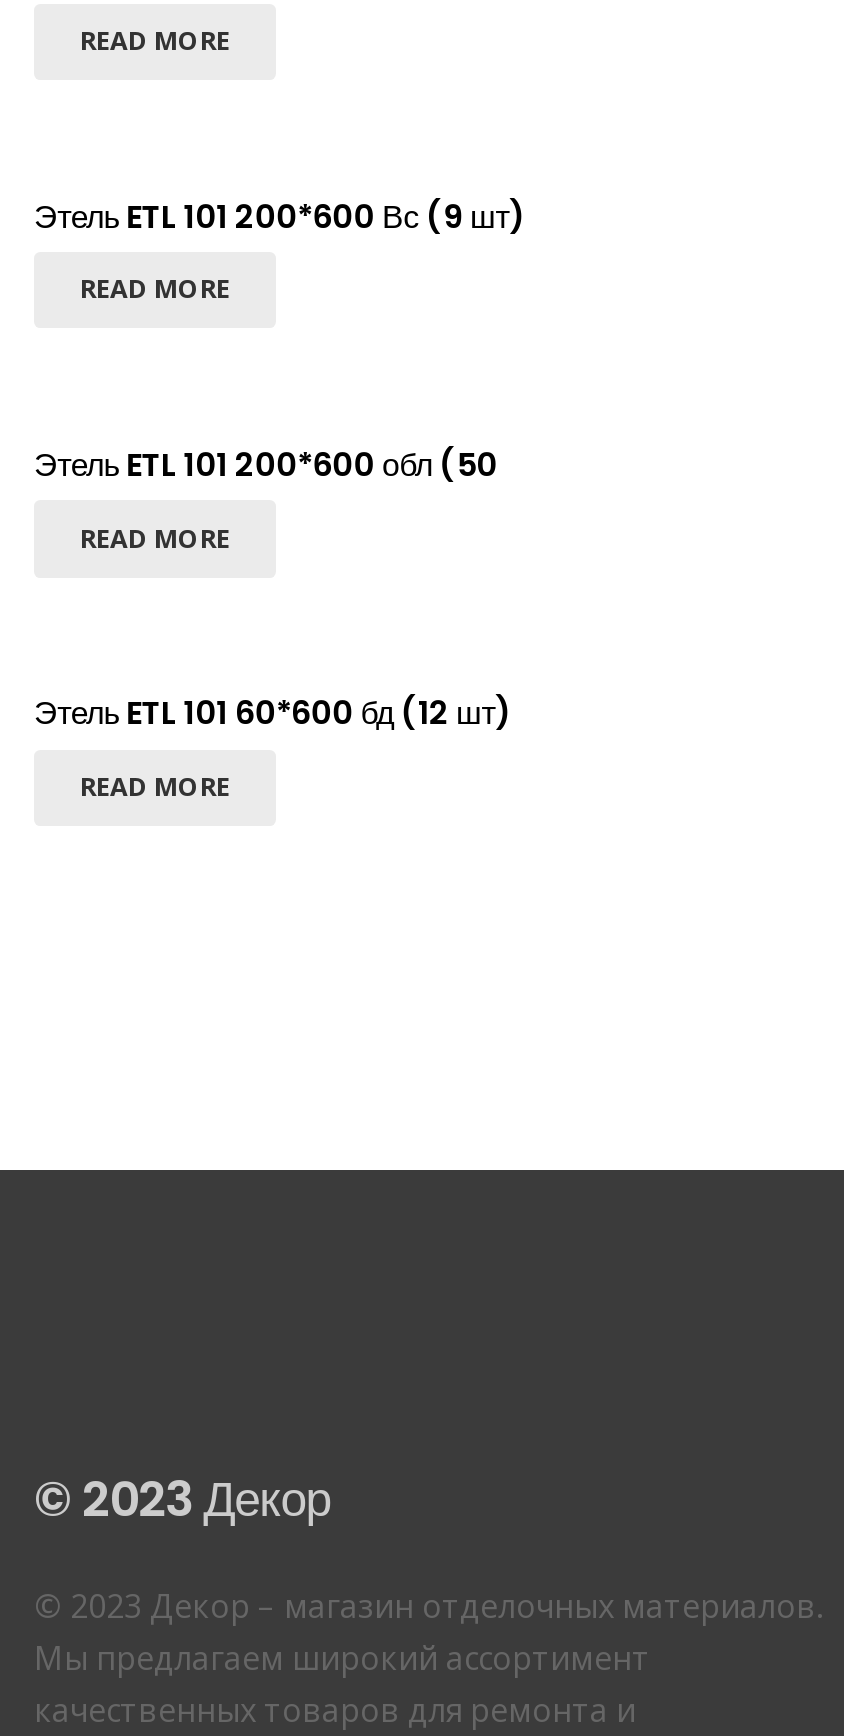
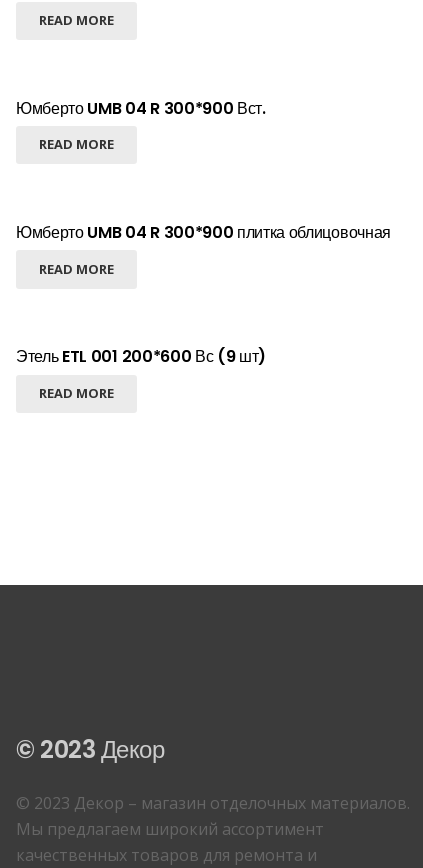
- Этель ETL 101 200*600 Вс (9 шт)
+ Юмберто UMB 04 R 300*900 Вст.

- Этель ETL 101 200*600 обл (50
+ Юмберто UMB 04 R 300*900 плитка облицовочная

- Этель ETL 101 60*600 бд (12 шт)
+ Этель ETL 001 200*600 Вс (9 шт)
